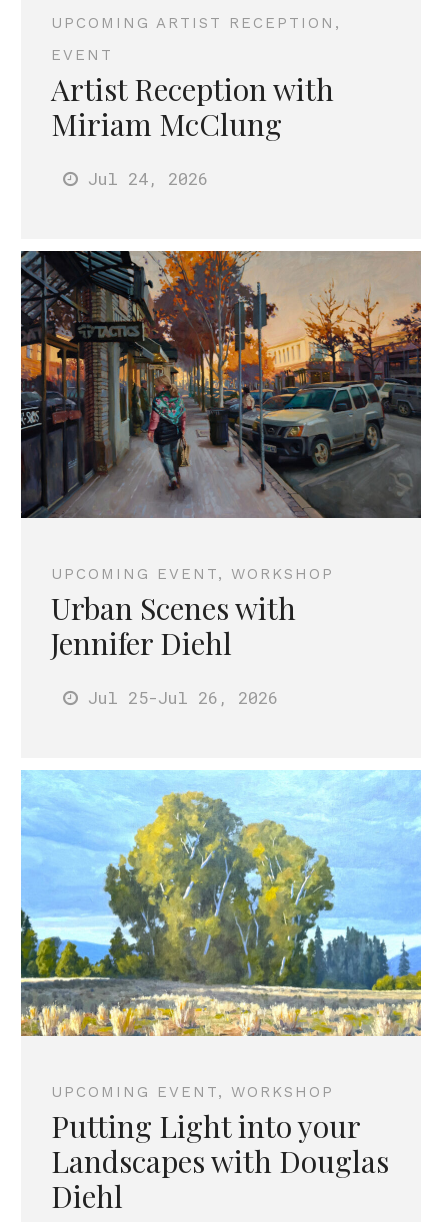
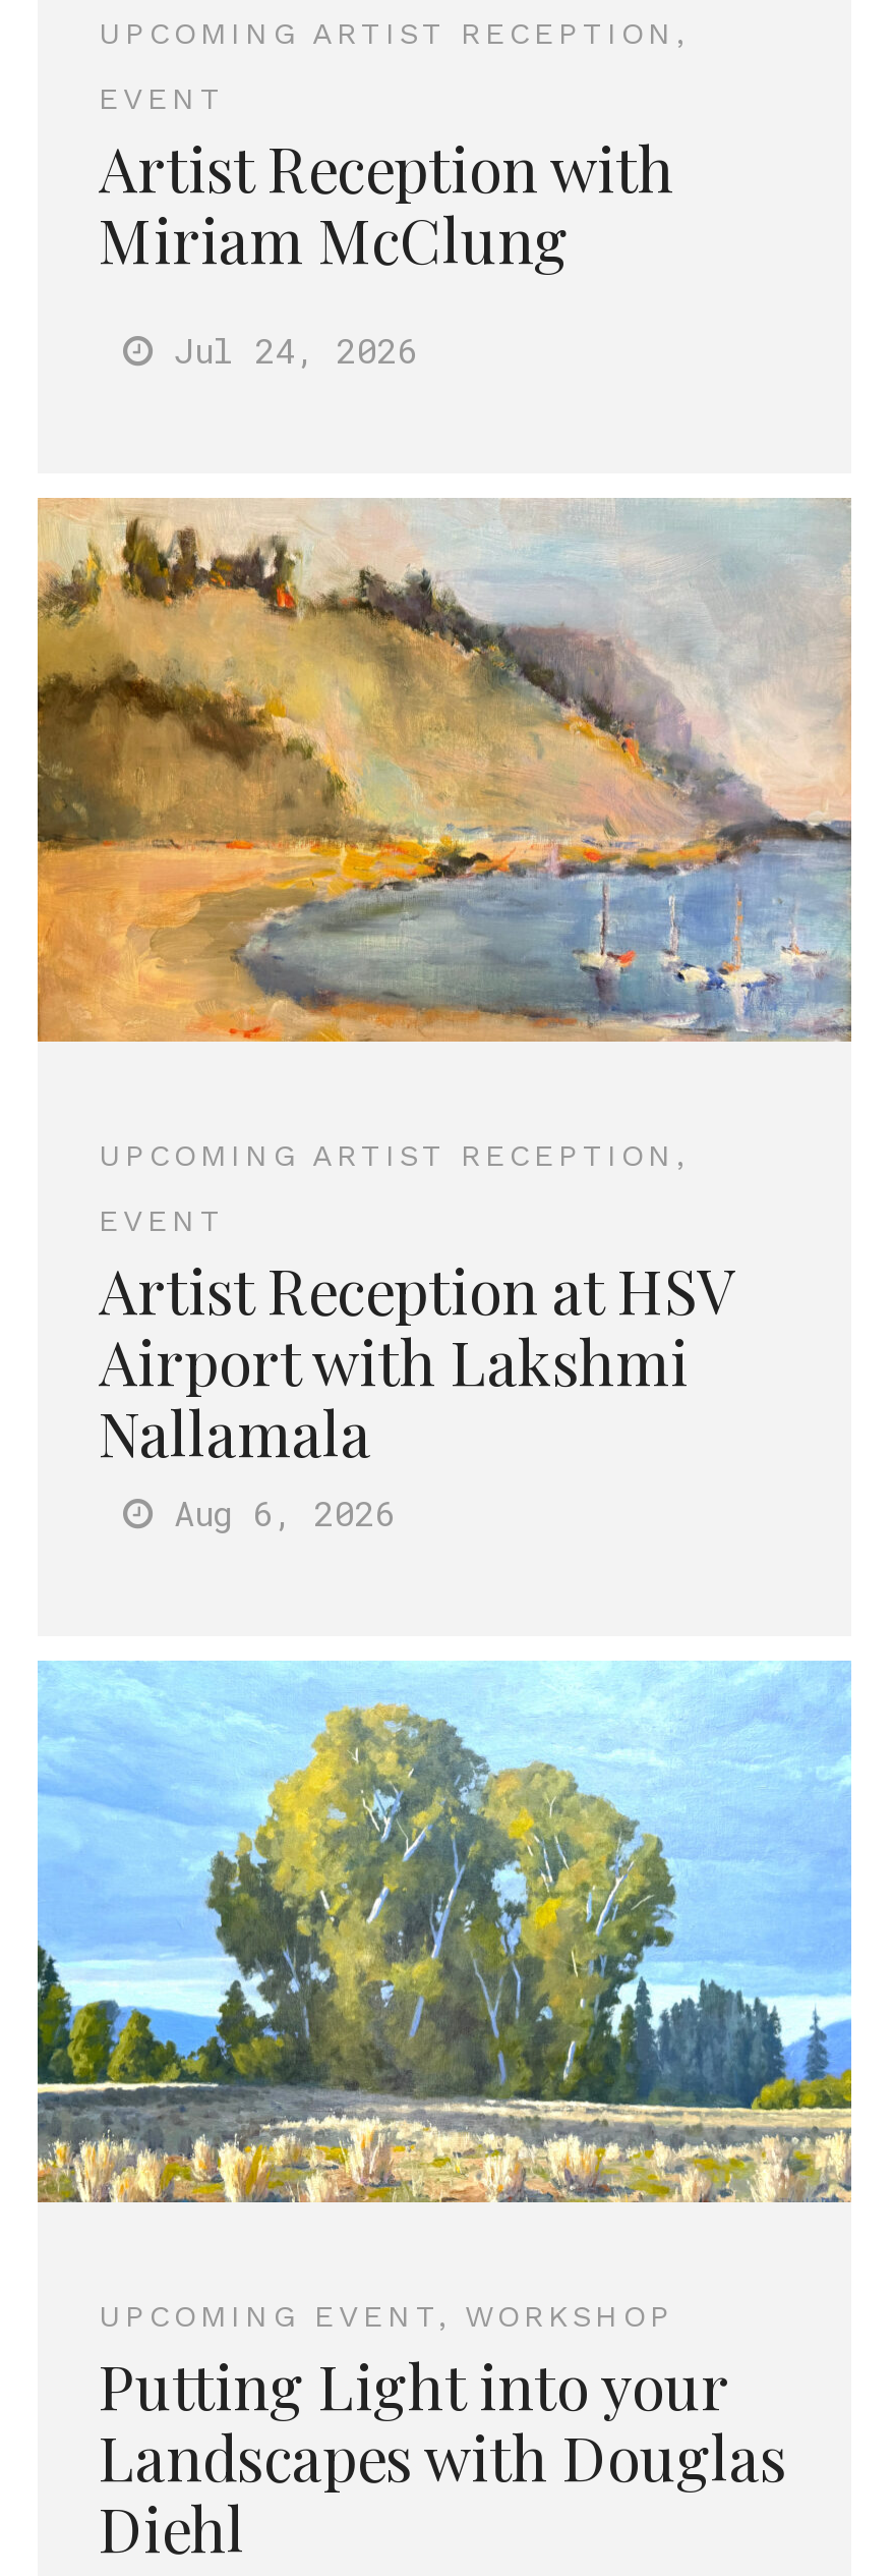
- [image]
+ [image]

- UPCOMING EVENT, WORKSHOP
- Urban Scenes with
- Jennifer Diehl
+ UPCOMING ARTIST RECEPTION,

- Jul 25-Jul 26, 2026
+ EVENT
+ Artist Reception at HSV
+ Airport with Lakshmi
+ Nallamala
+ Aug 6, 2026
